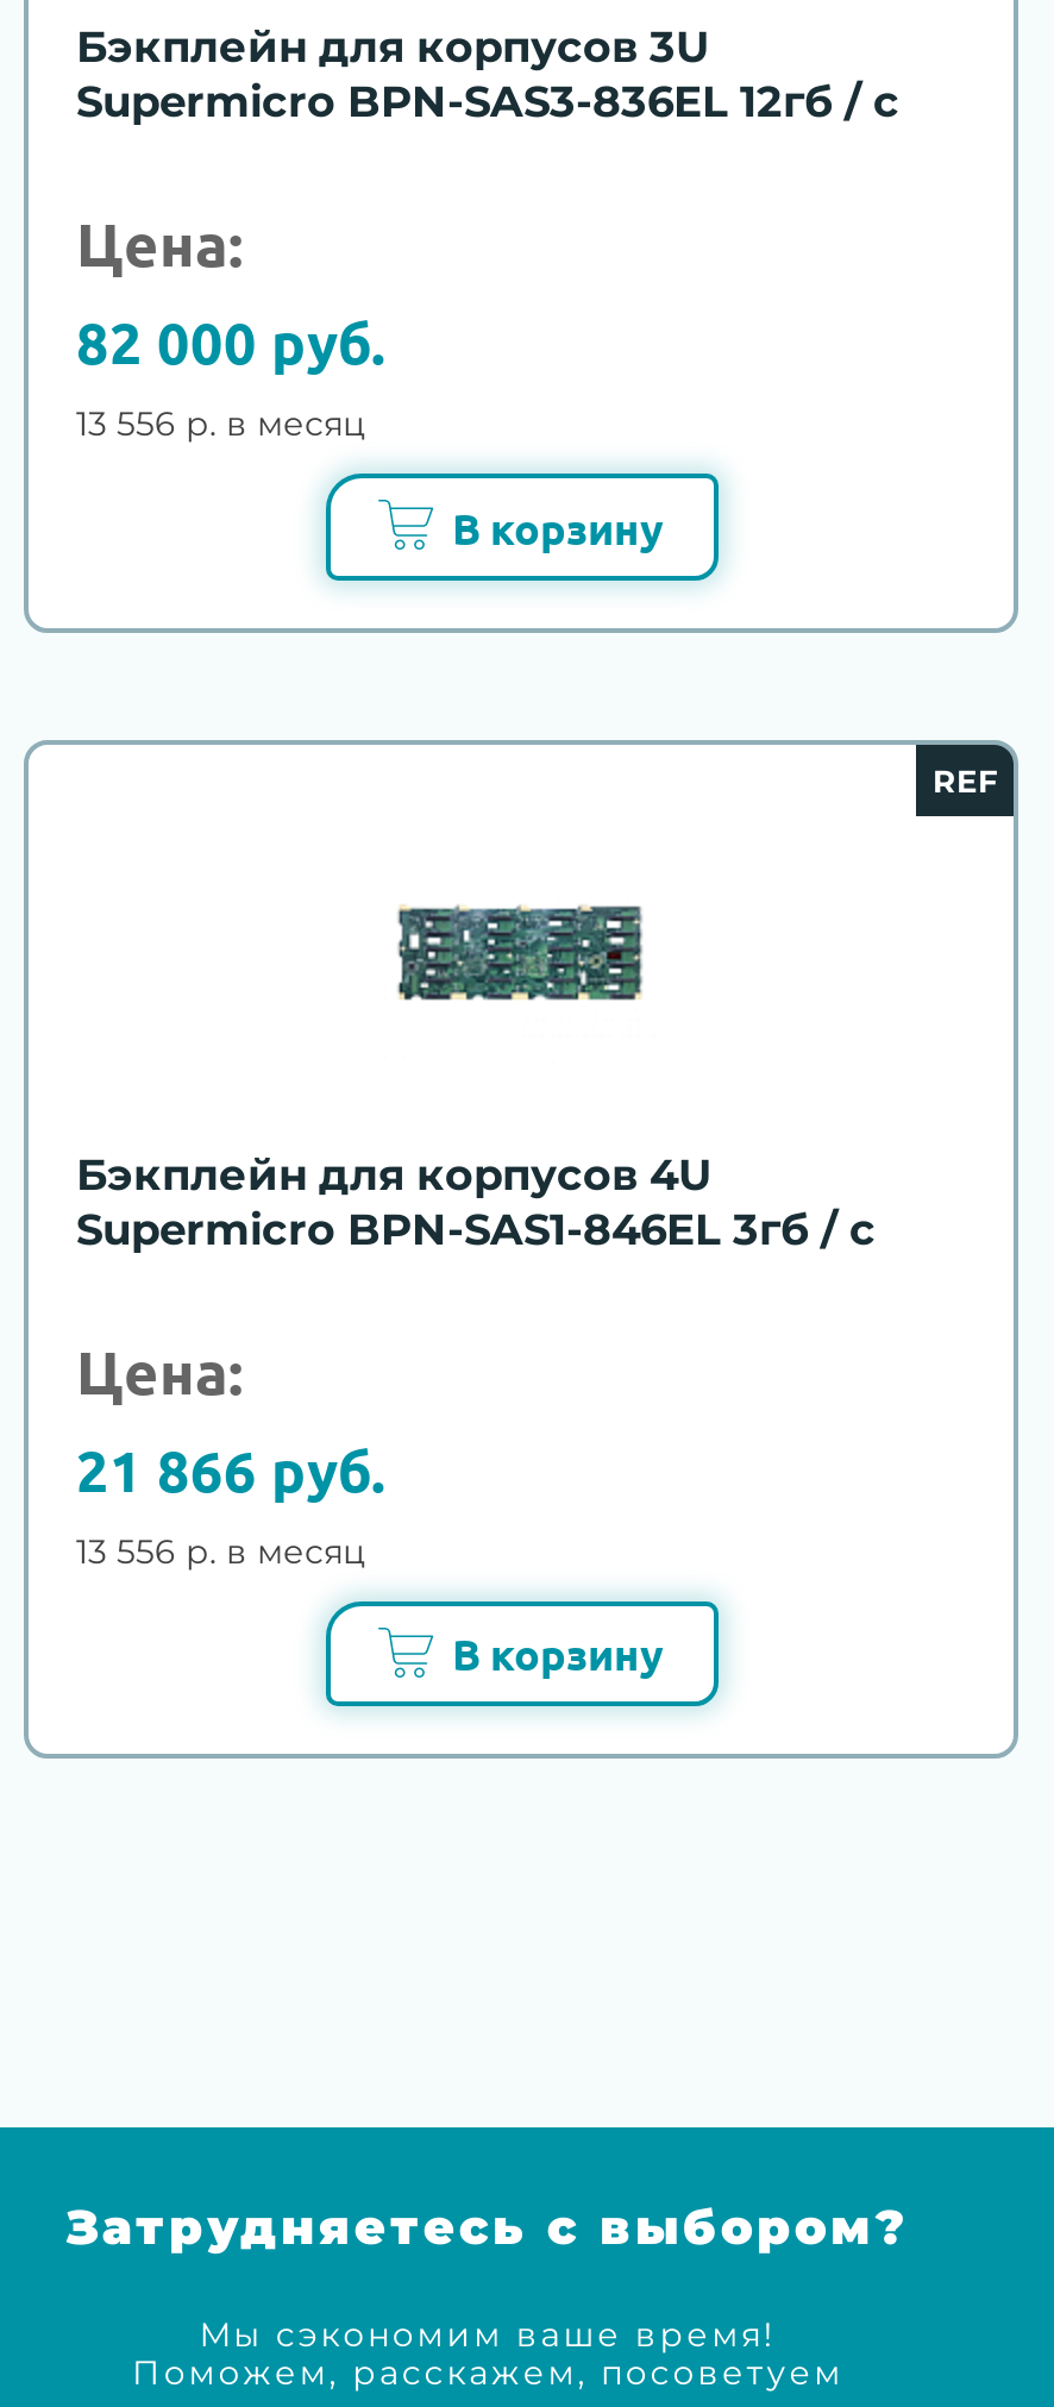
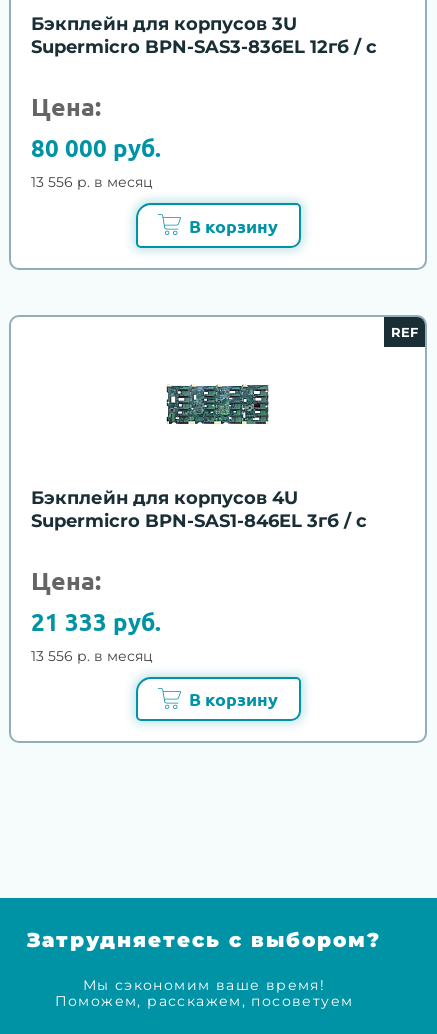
- 82 000 руб.
+ 80 000 руб.

- 21 866 руб.
+ 21 333 руб.
